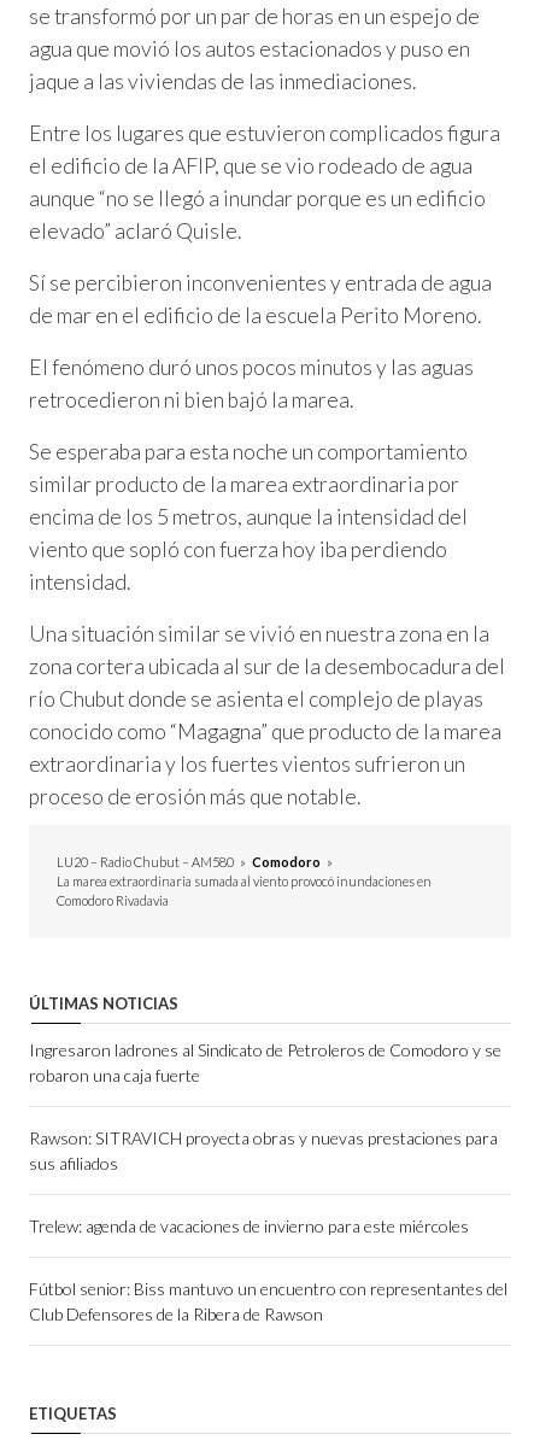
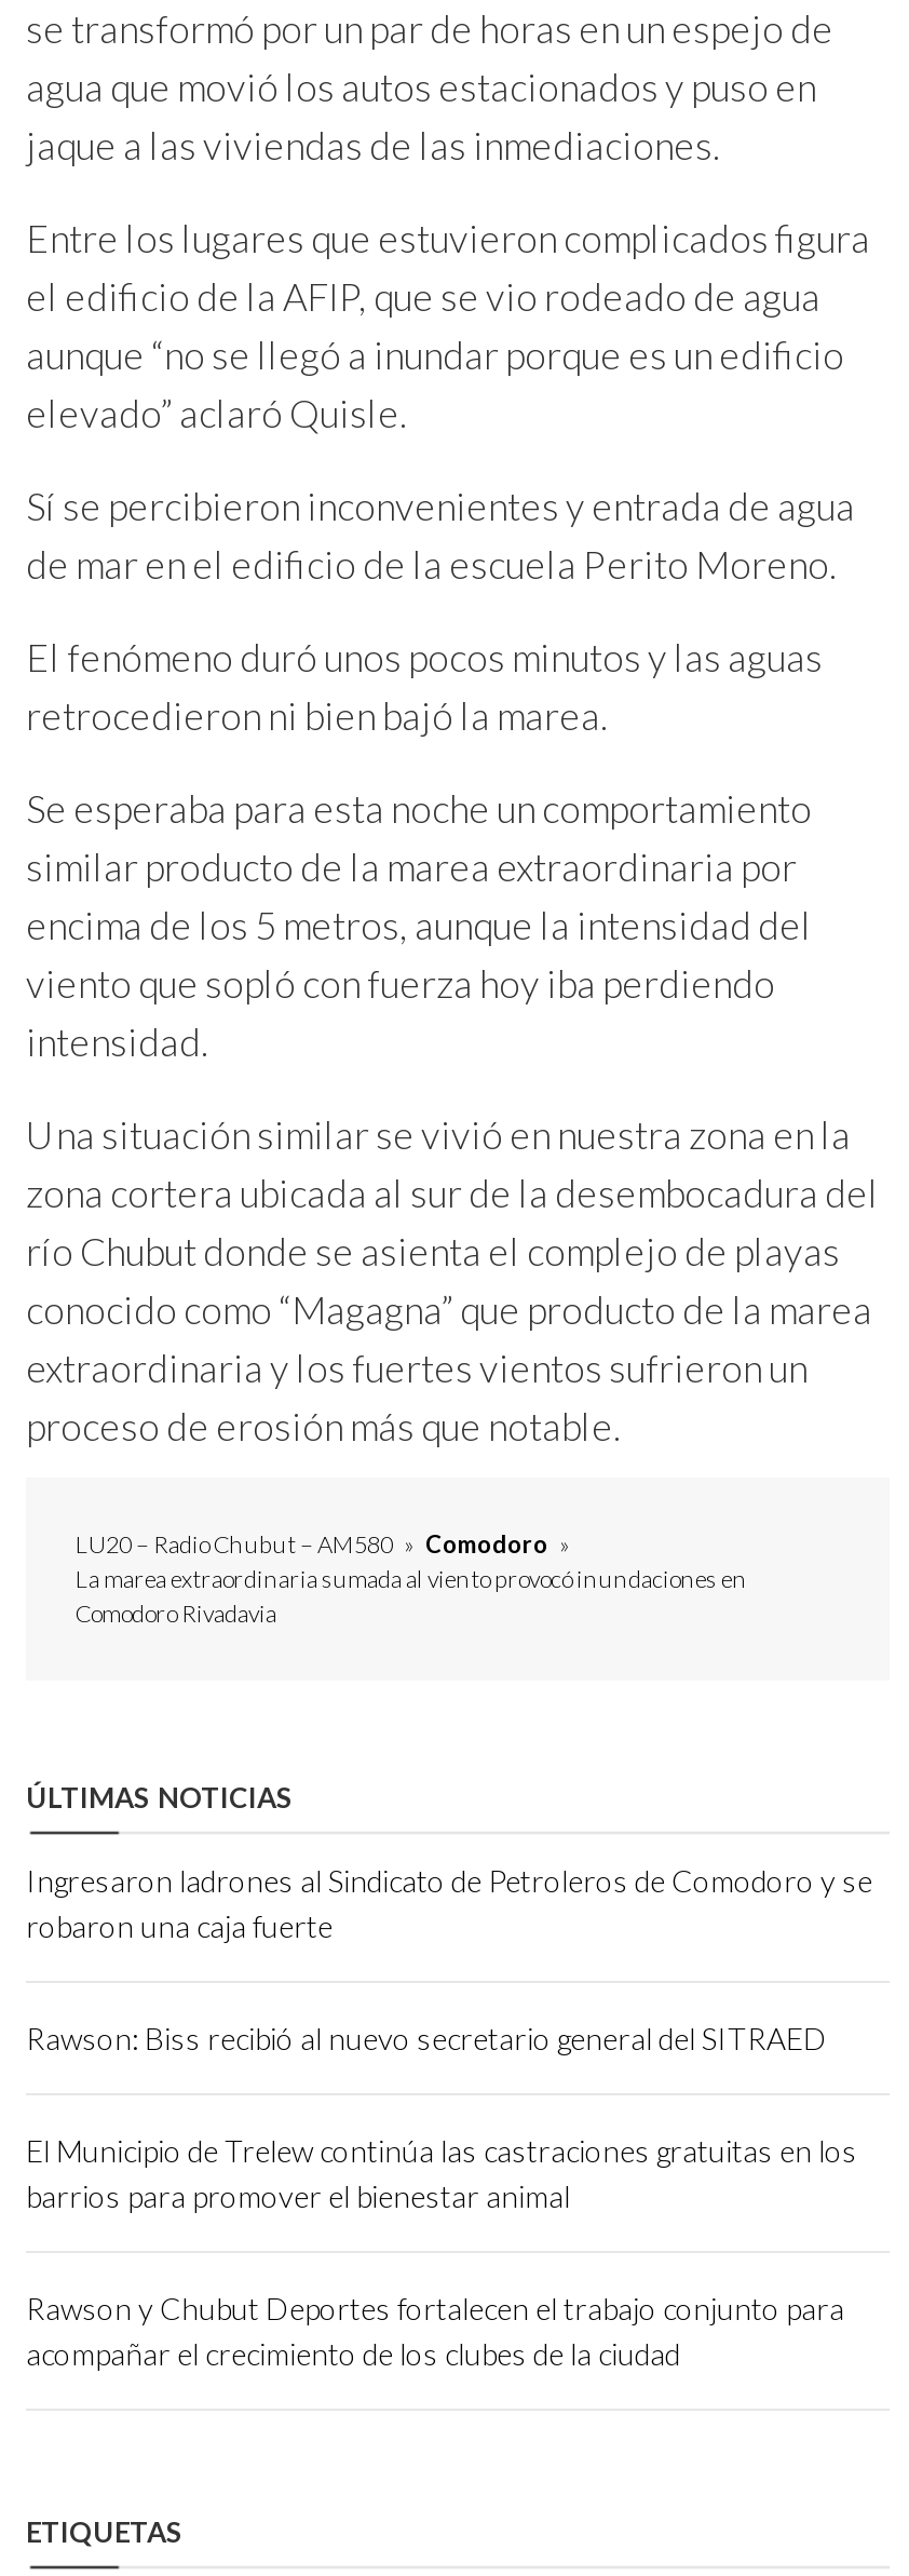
- Rawson: SITRAVICH proyecta obras y nuevas prestaciones para
- sus afiliados
+ Rawson: Biss recibió al nuevo secretario general del SITRAED

- Trelew: agenda de vacaciones de invierno para este miércoles
+ El Municipio de Trelew continúa las castraciones gratuitas en los
+ barrios para promover el bienestar animal

- Fútbol senior: Biss mantuvo un encuentro con representantes del
- Club Defensores de la Ribera de Rawson
+ Rawson y Chubut Deportes fortalecen el trabajo conjunto para
+ acompañar el crecimiento de los clubes de la ciudad
